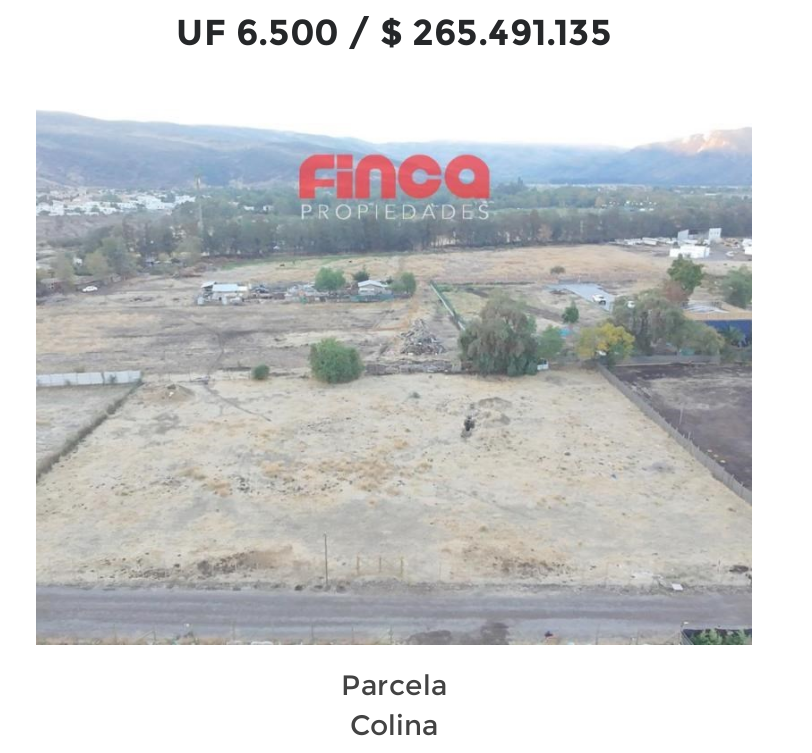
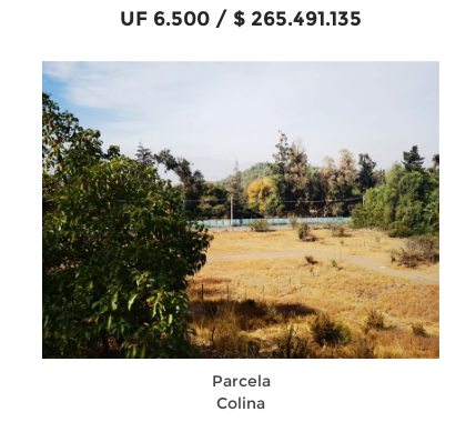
- [image]
+ [image]
